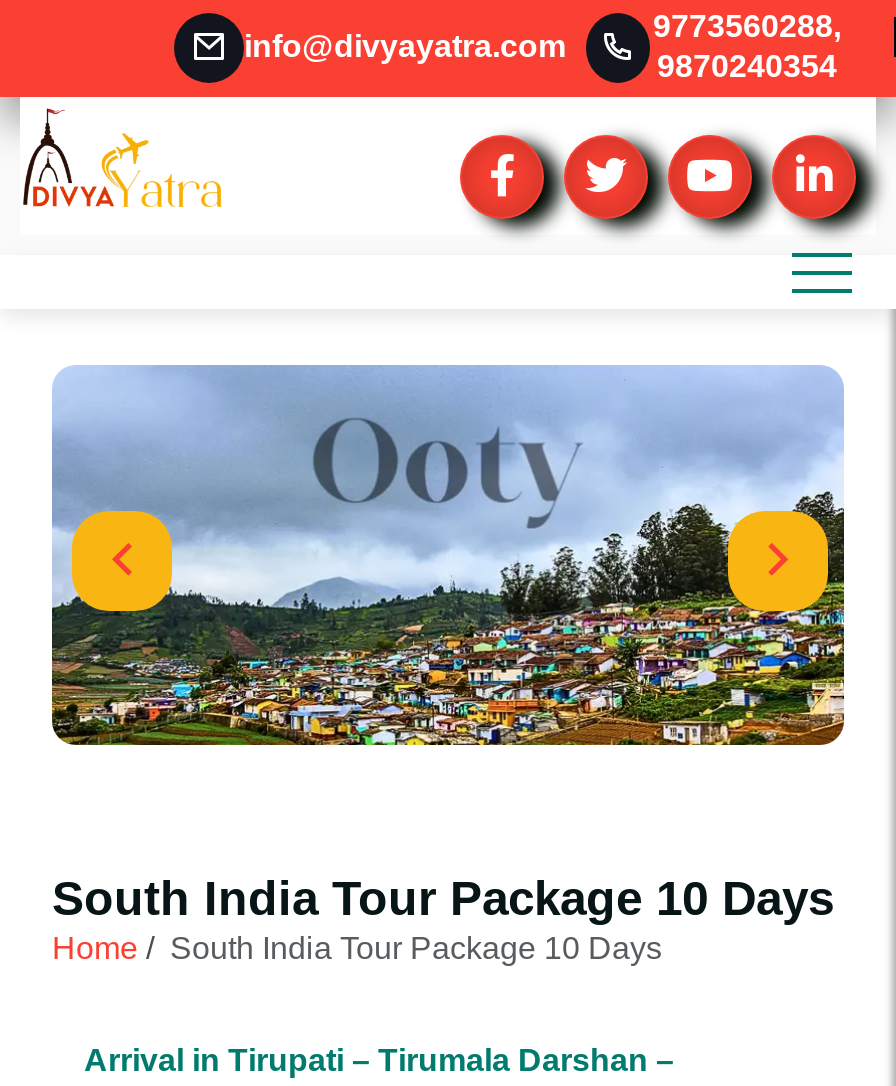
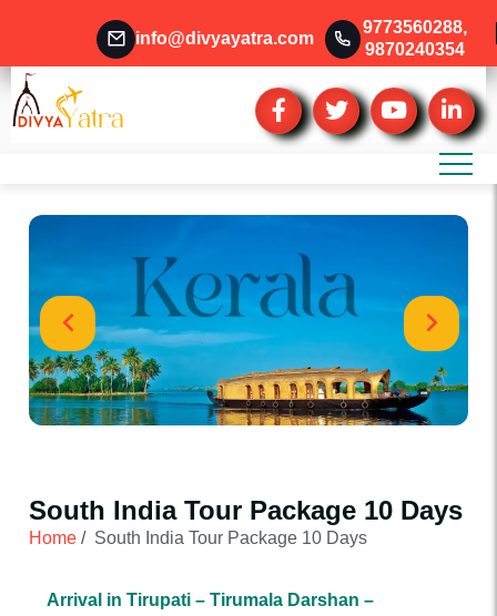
- [image]
+ [image]
